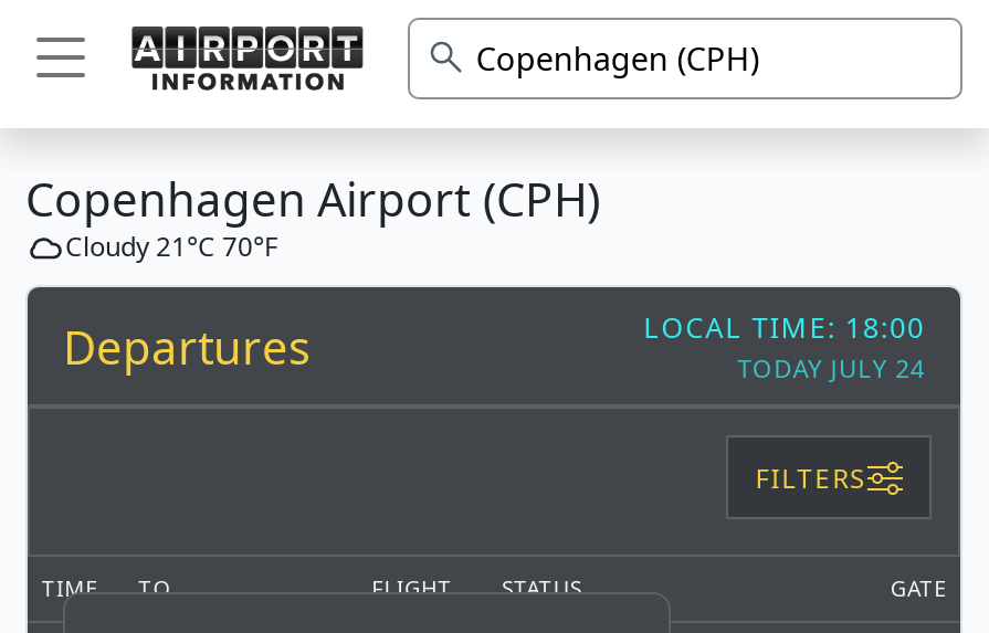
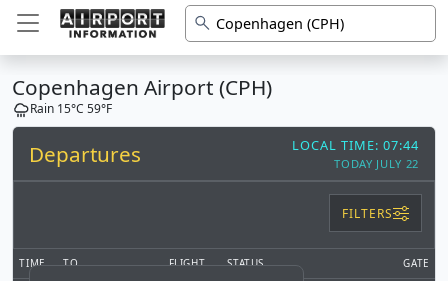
- Cloudy 21°C 70°F
+ Rain 15°C 59°F

- LOCAL TIME: 18:00
+ LOCAL TIME: 07:44

- TODAY JULY 24
+ TODAY JULY 22
